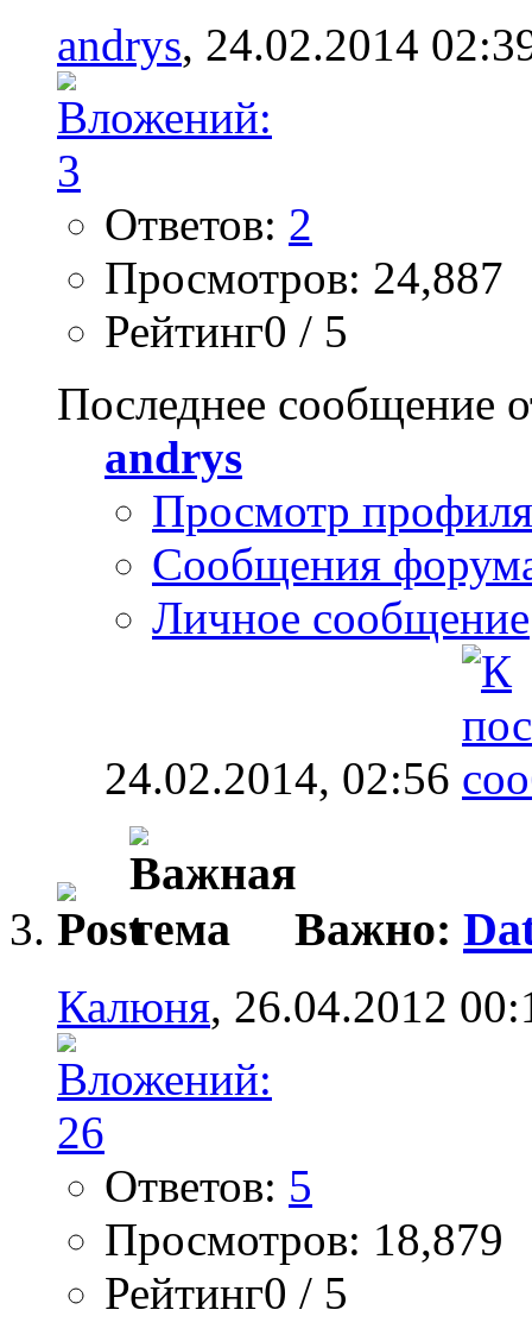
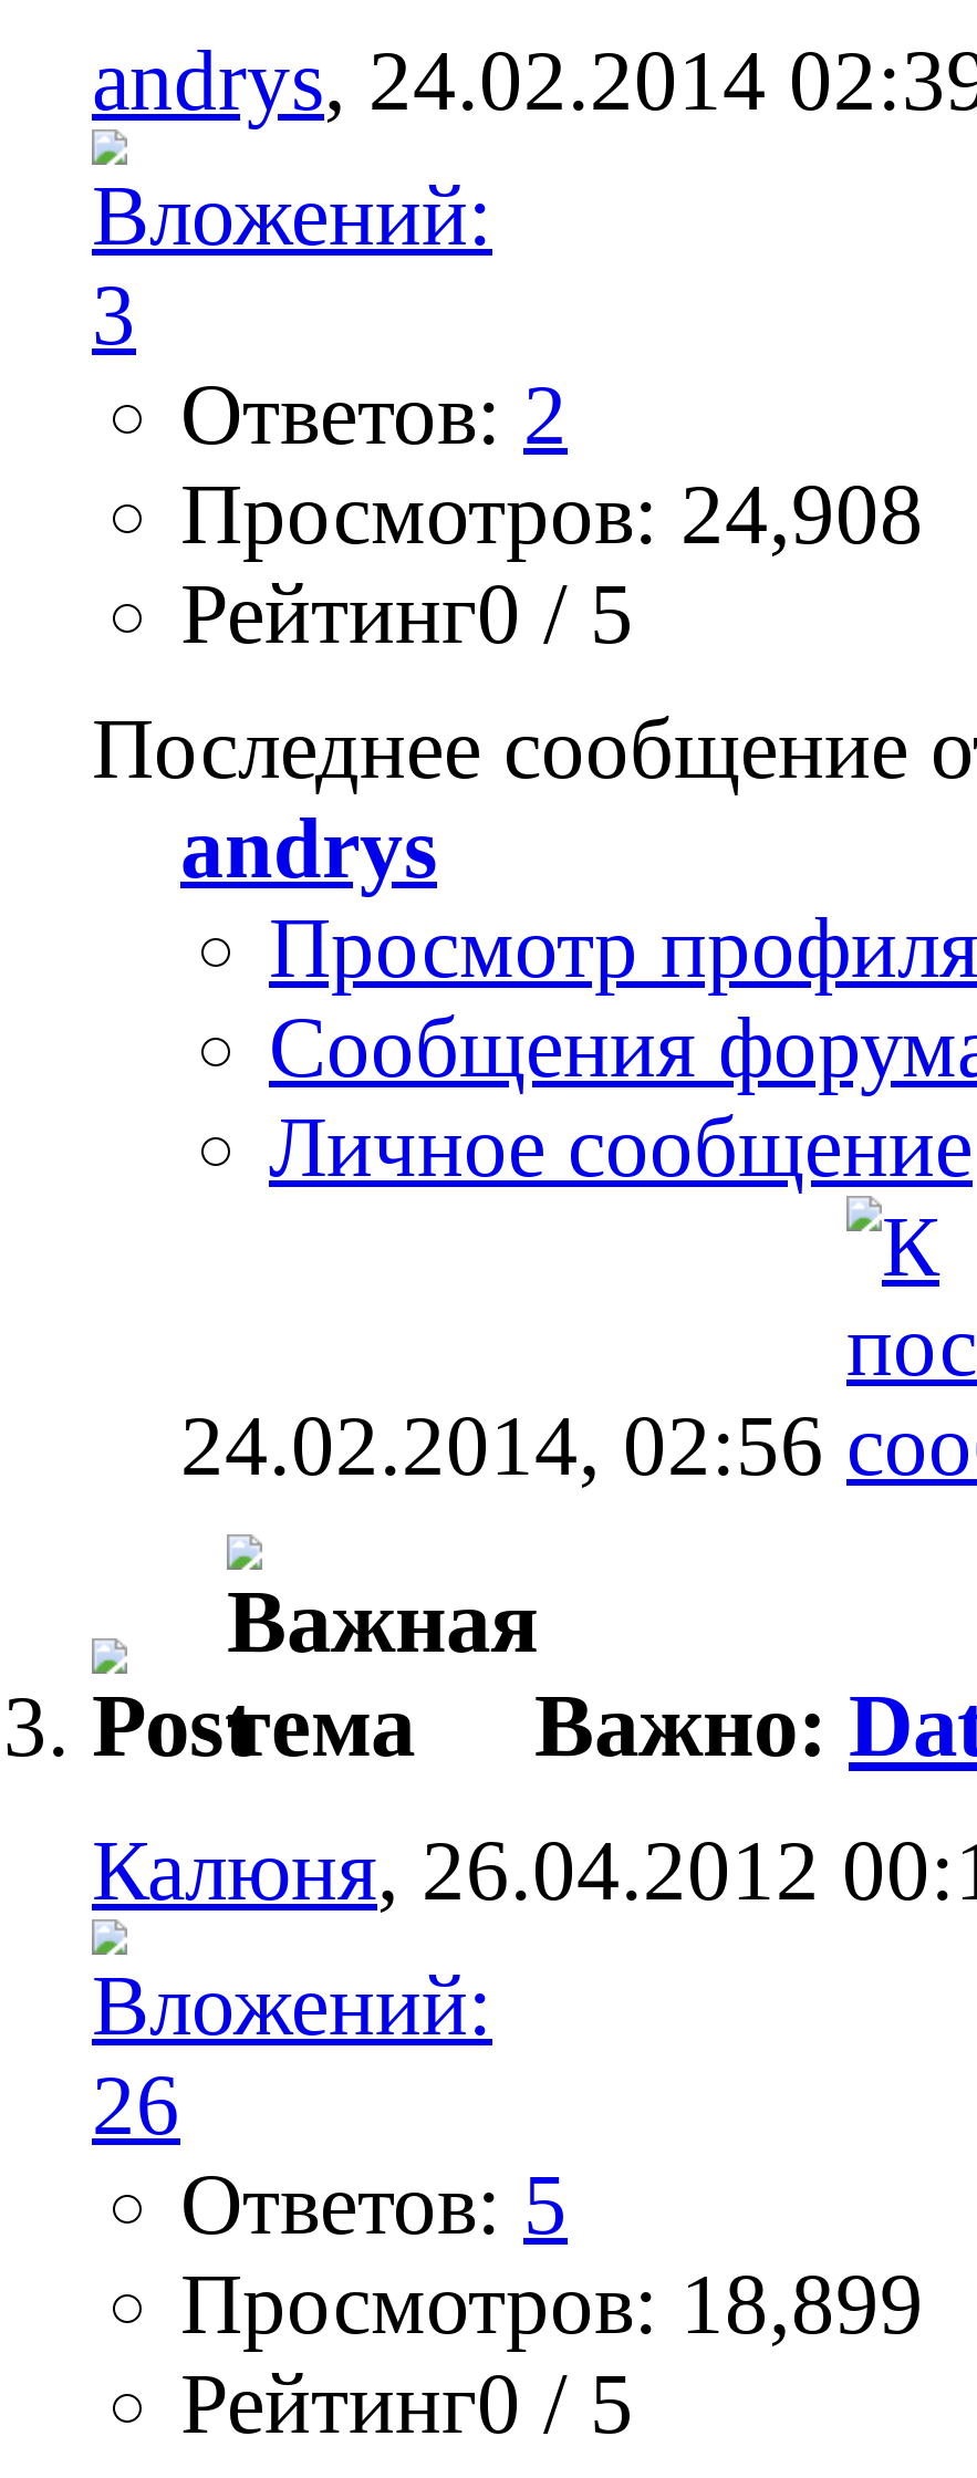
- Просмотров: 24,887
+ Просмотров: 24,908

- Просмотров: 18,879
+ Просмотров: 18,899
